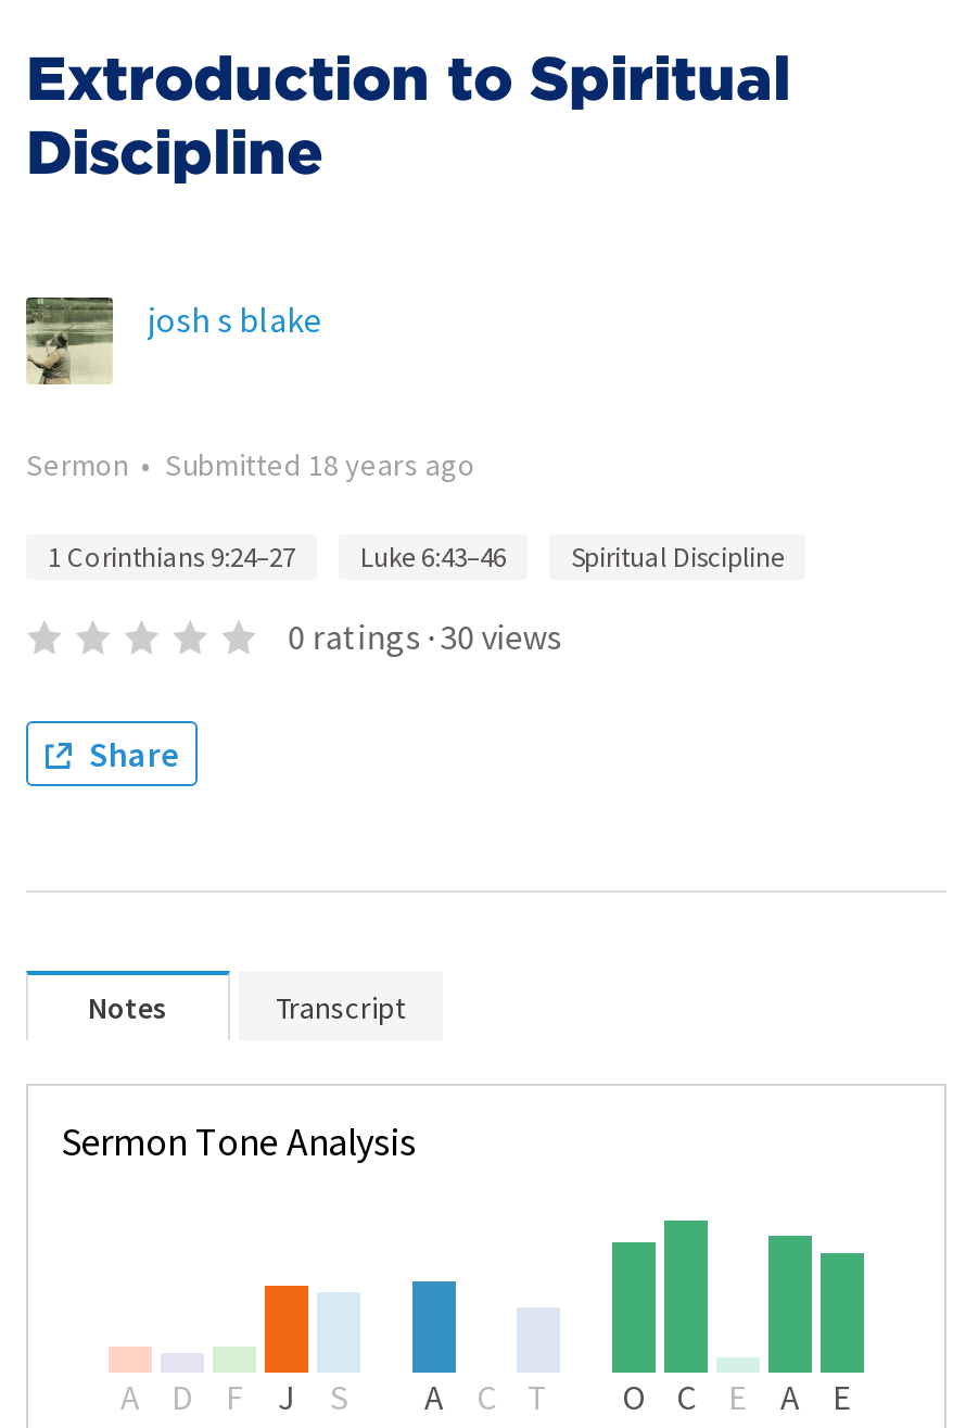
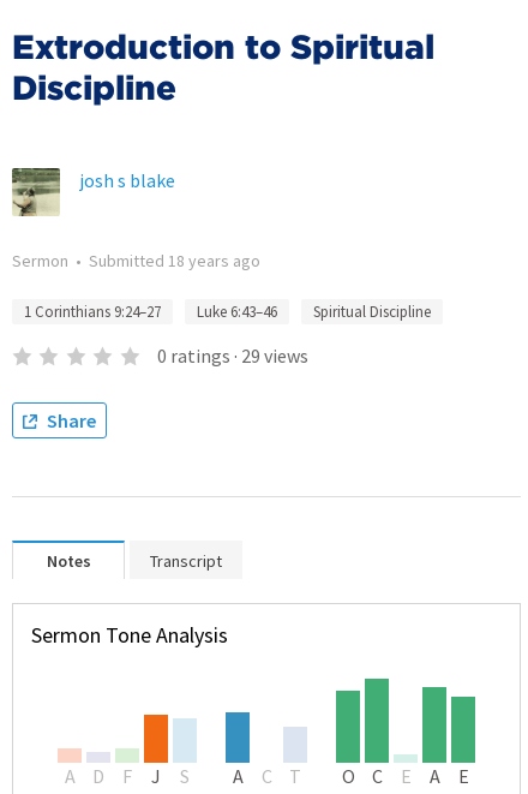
- 0 ratings · 30 views
+ 0 ratings · 29 views
